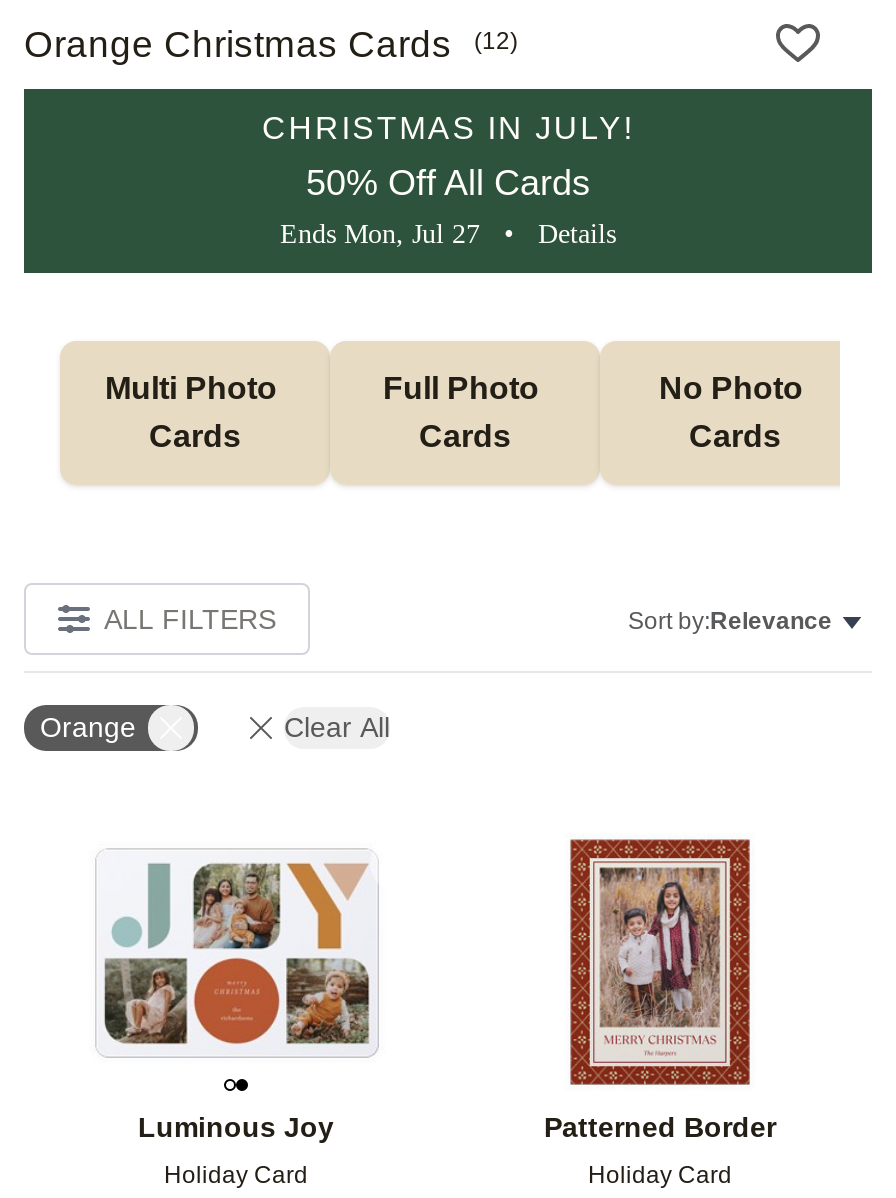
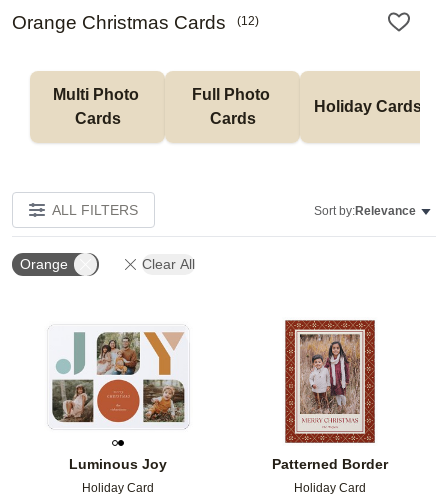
- [image]
- CHRISTMAS IN JULY!
- 50% Off All Cards
- Ends Mon, Jul 27 • Details

- No Photo
- Cards
+ Holiday Cards
